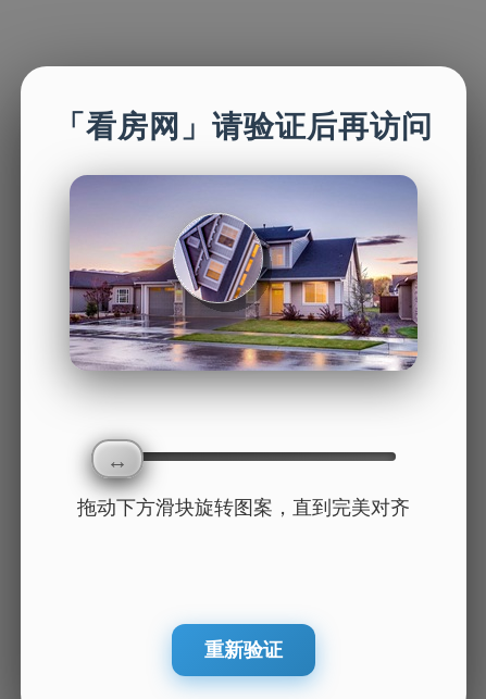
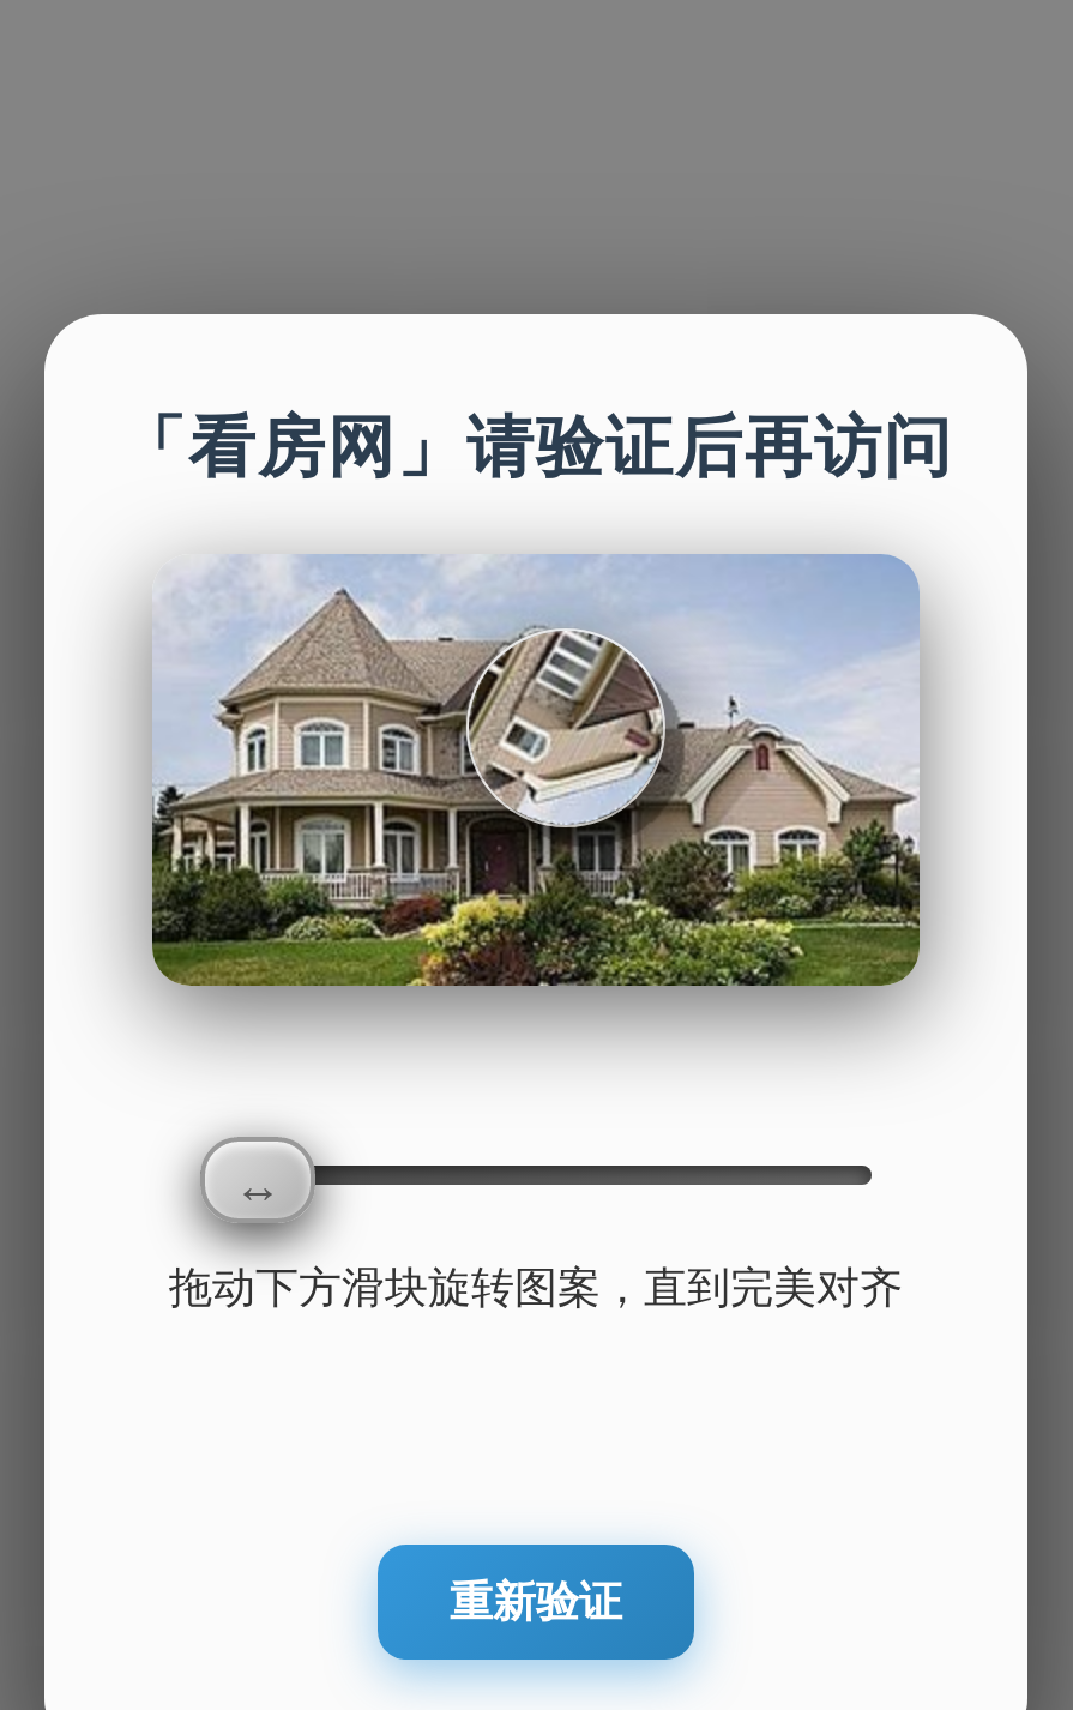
- [image]
+ [image]
